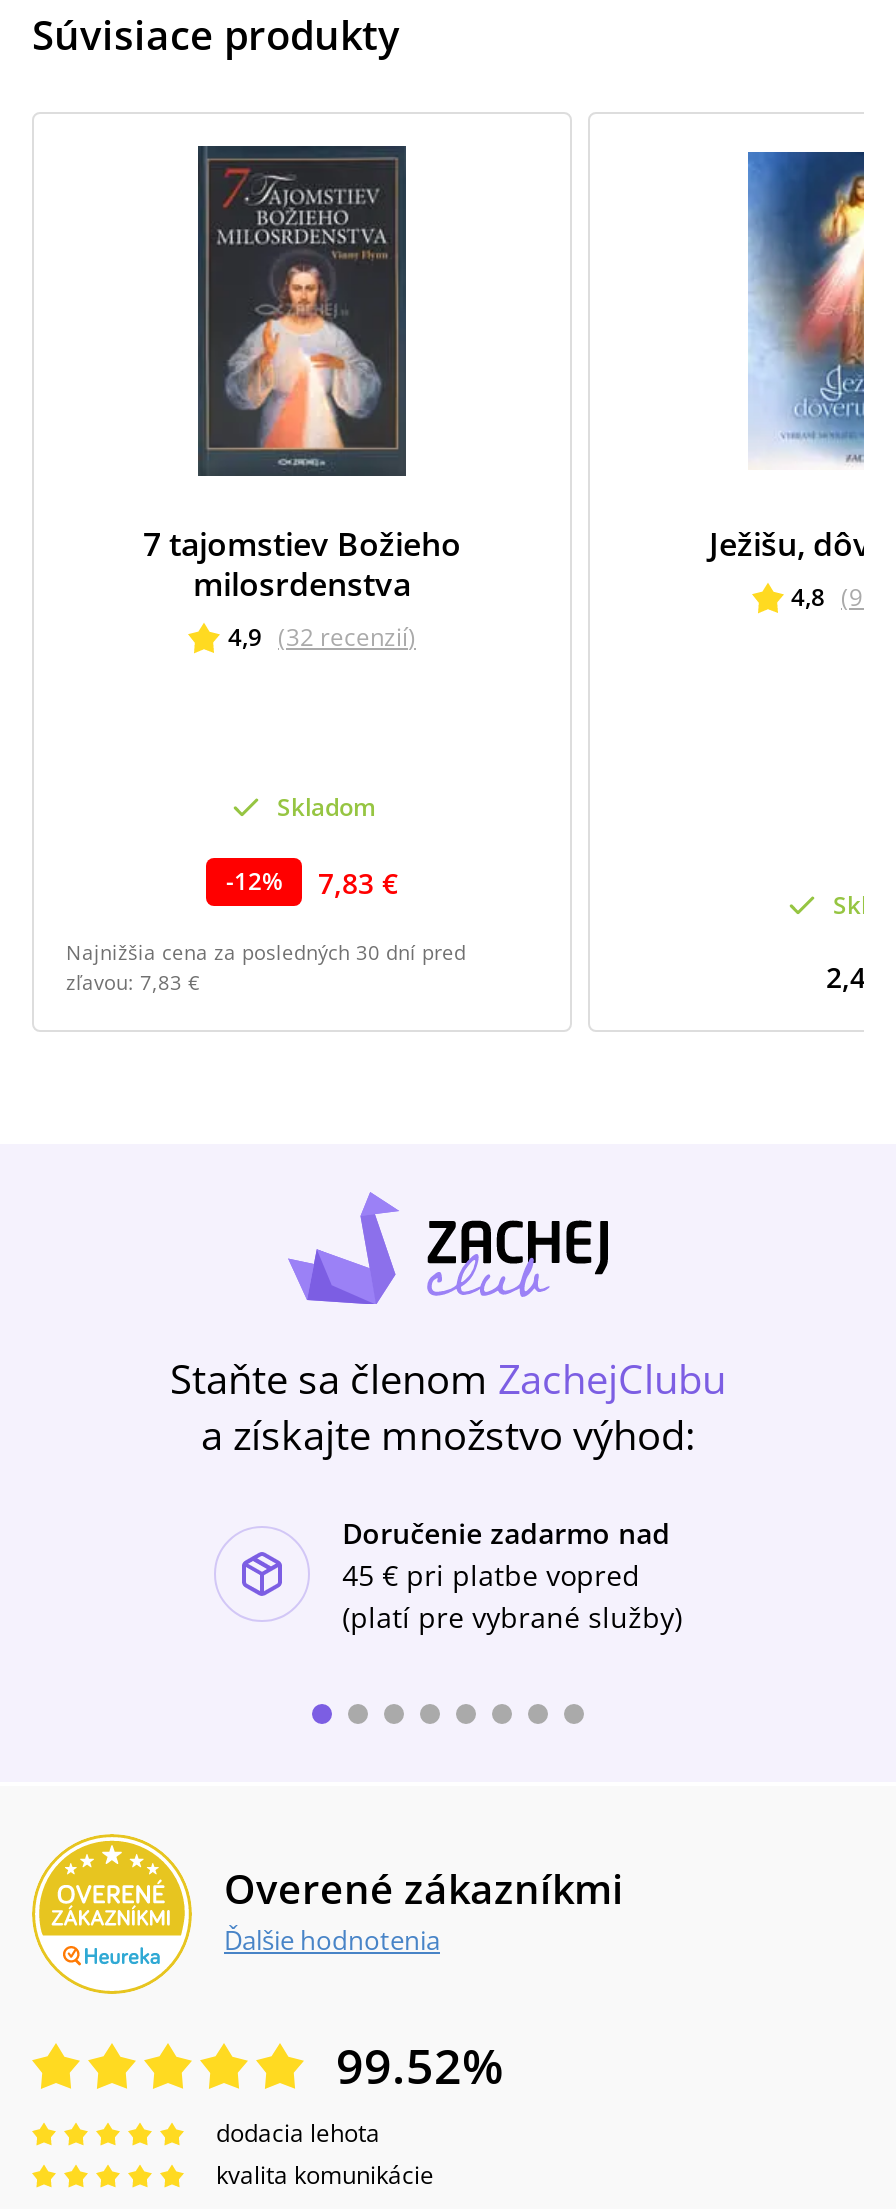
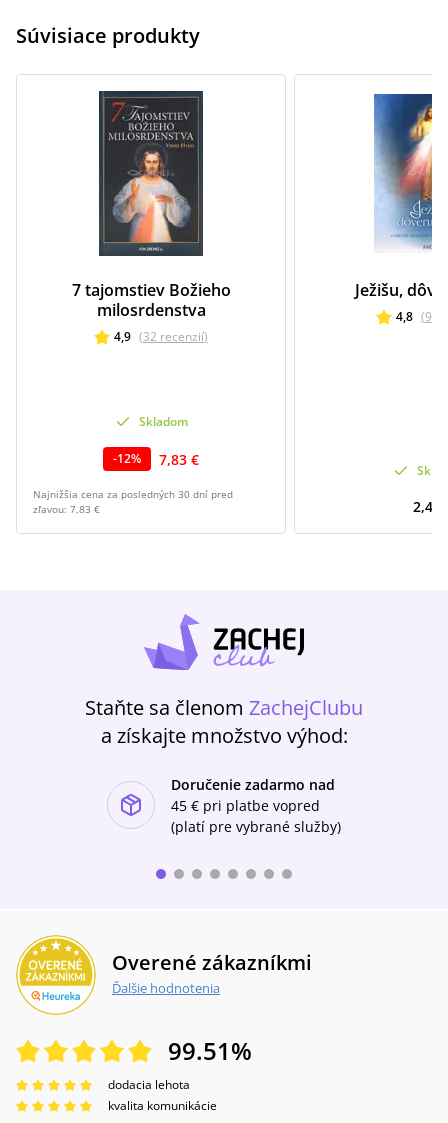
- 99.52%
+ 99.51%
